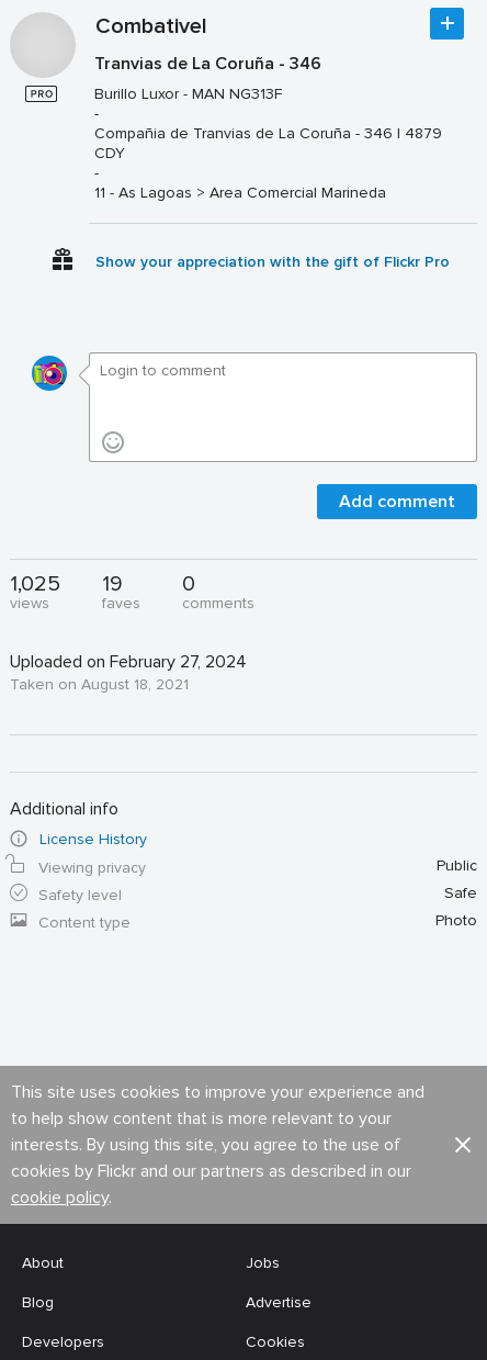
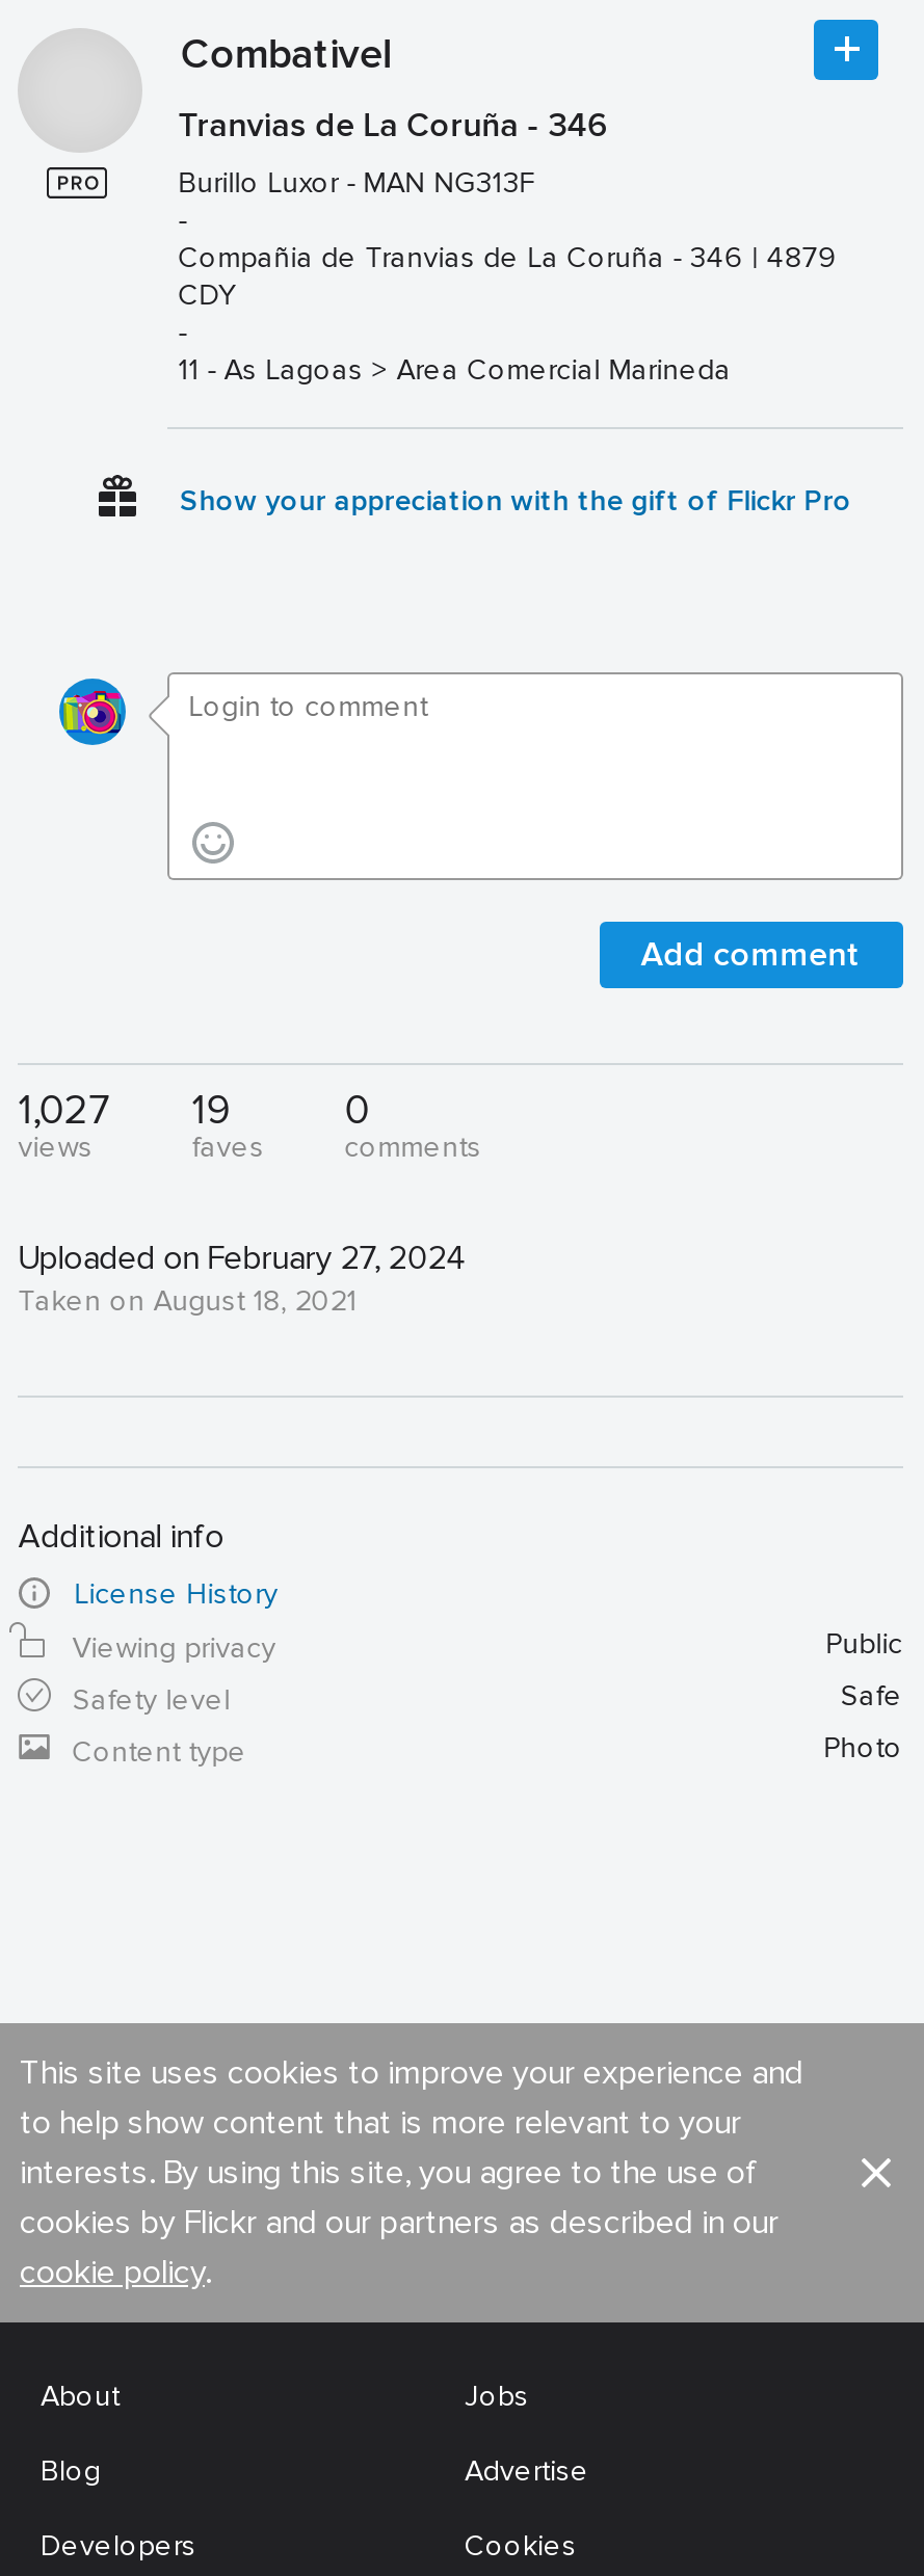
- 1,025 19
+ 1,027 19
